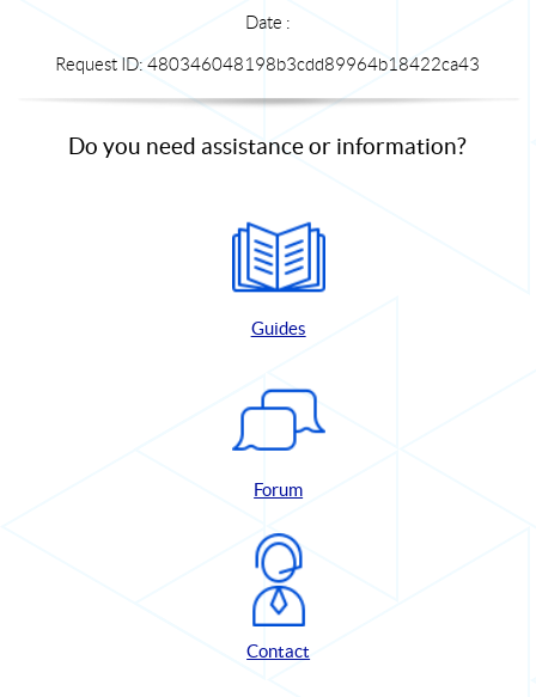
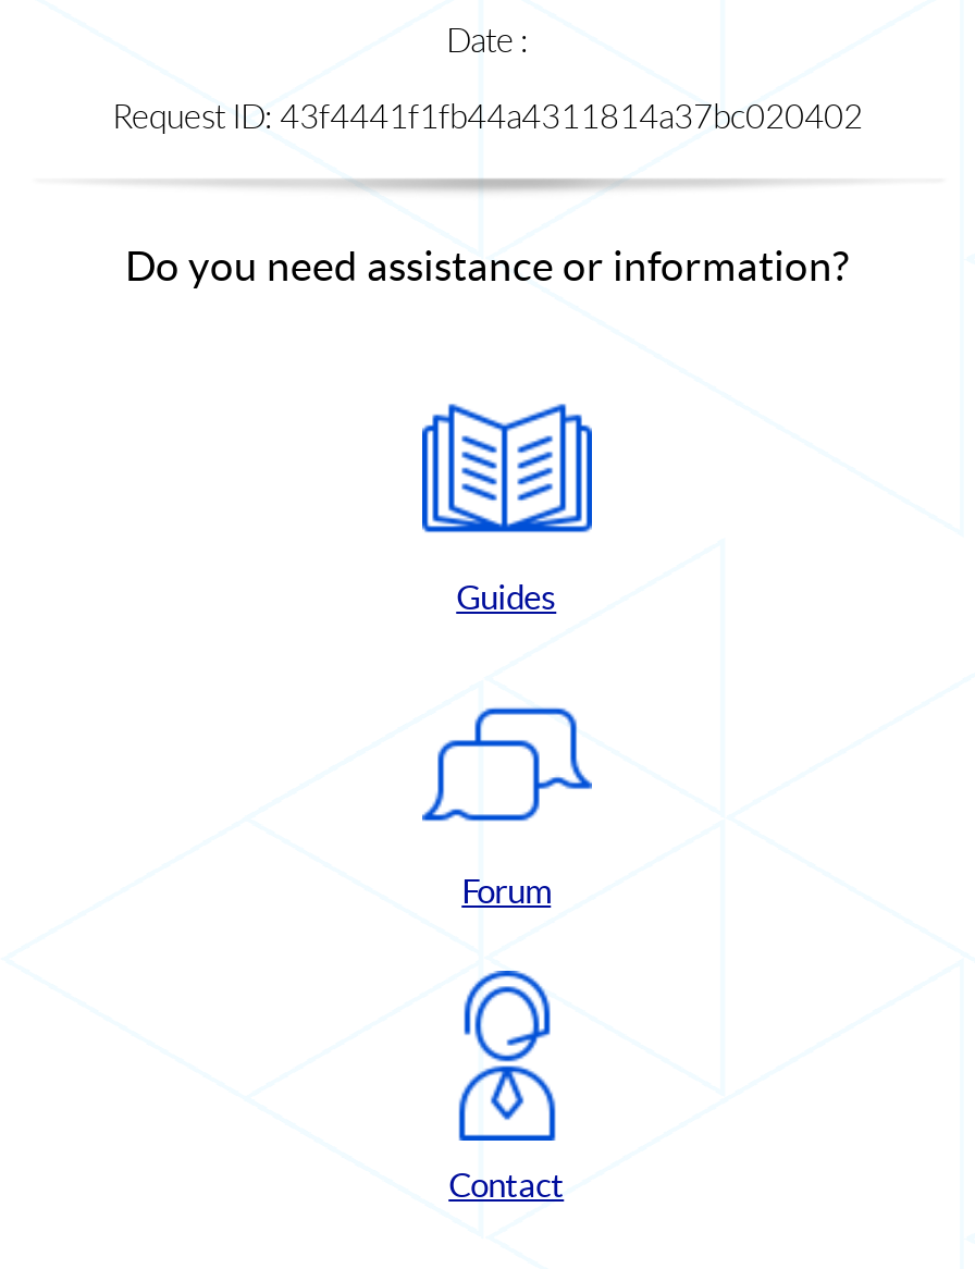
- Request ID: 480346048198b3cdd89964b18422ca43
+ Request ID: 43f4441f1fb44a4311814a37bc020402
